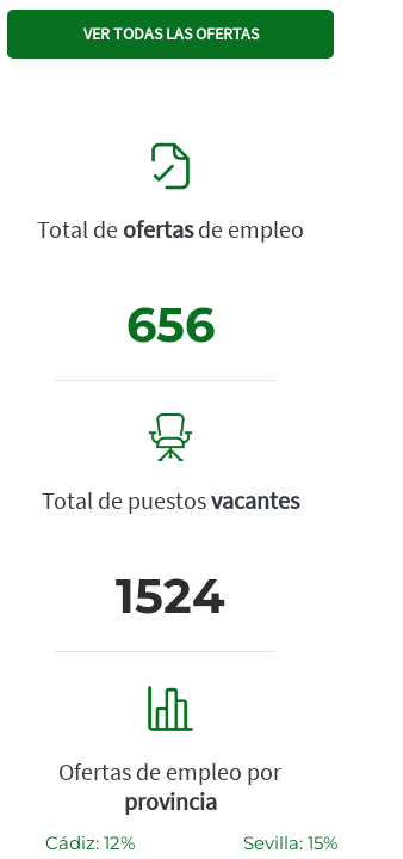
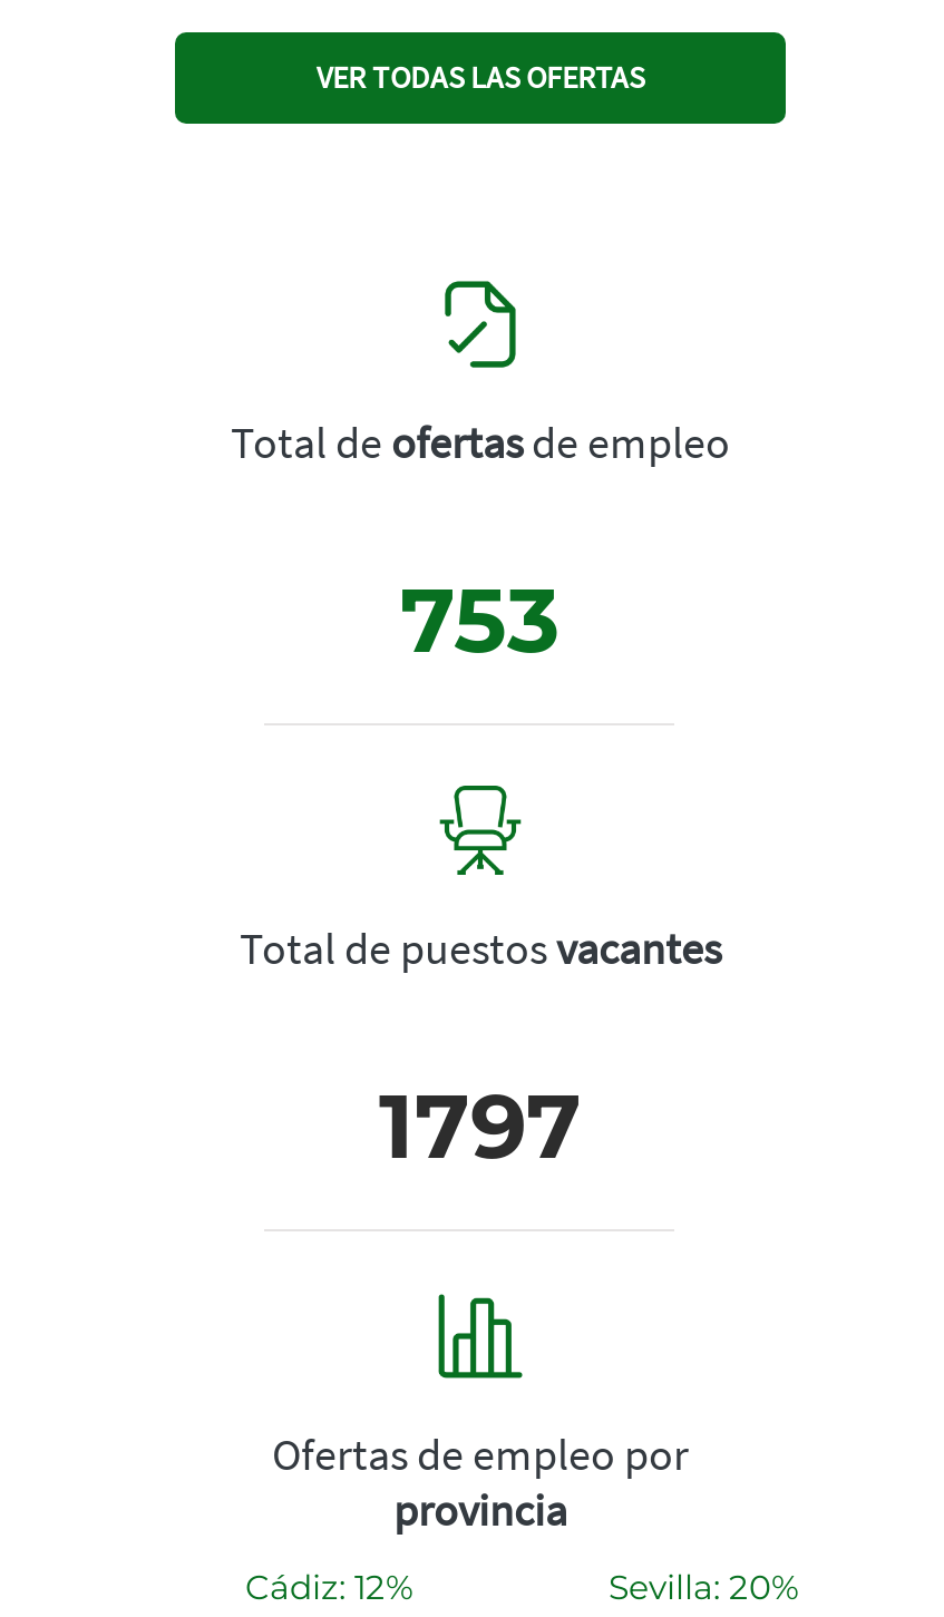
- 656
+ 753

- 1524
+ 1797

- Sevilla: 15%
+ Sevilla: 20%
